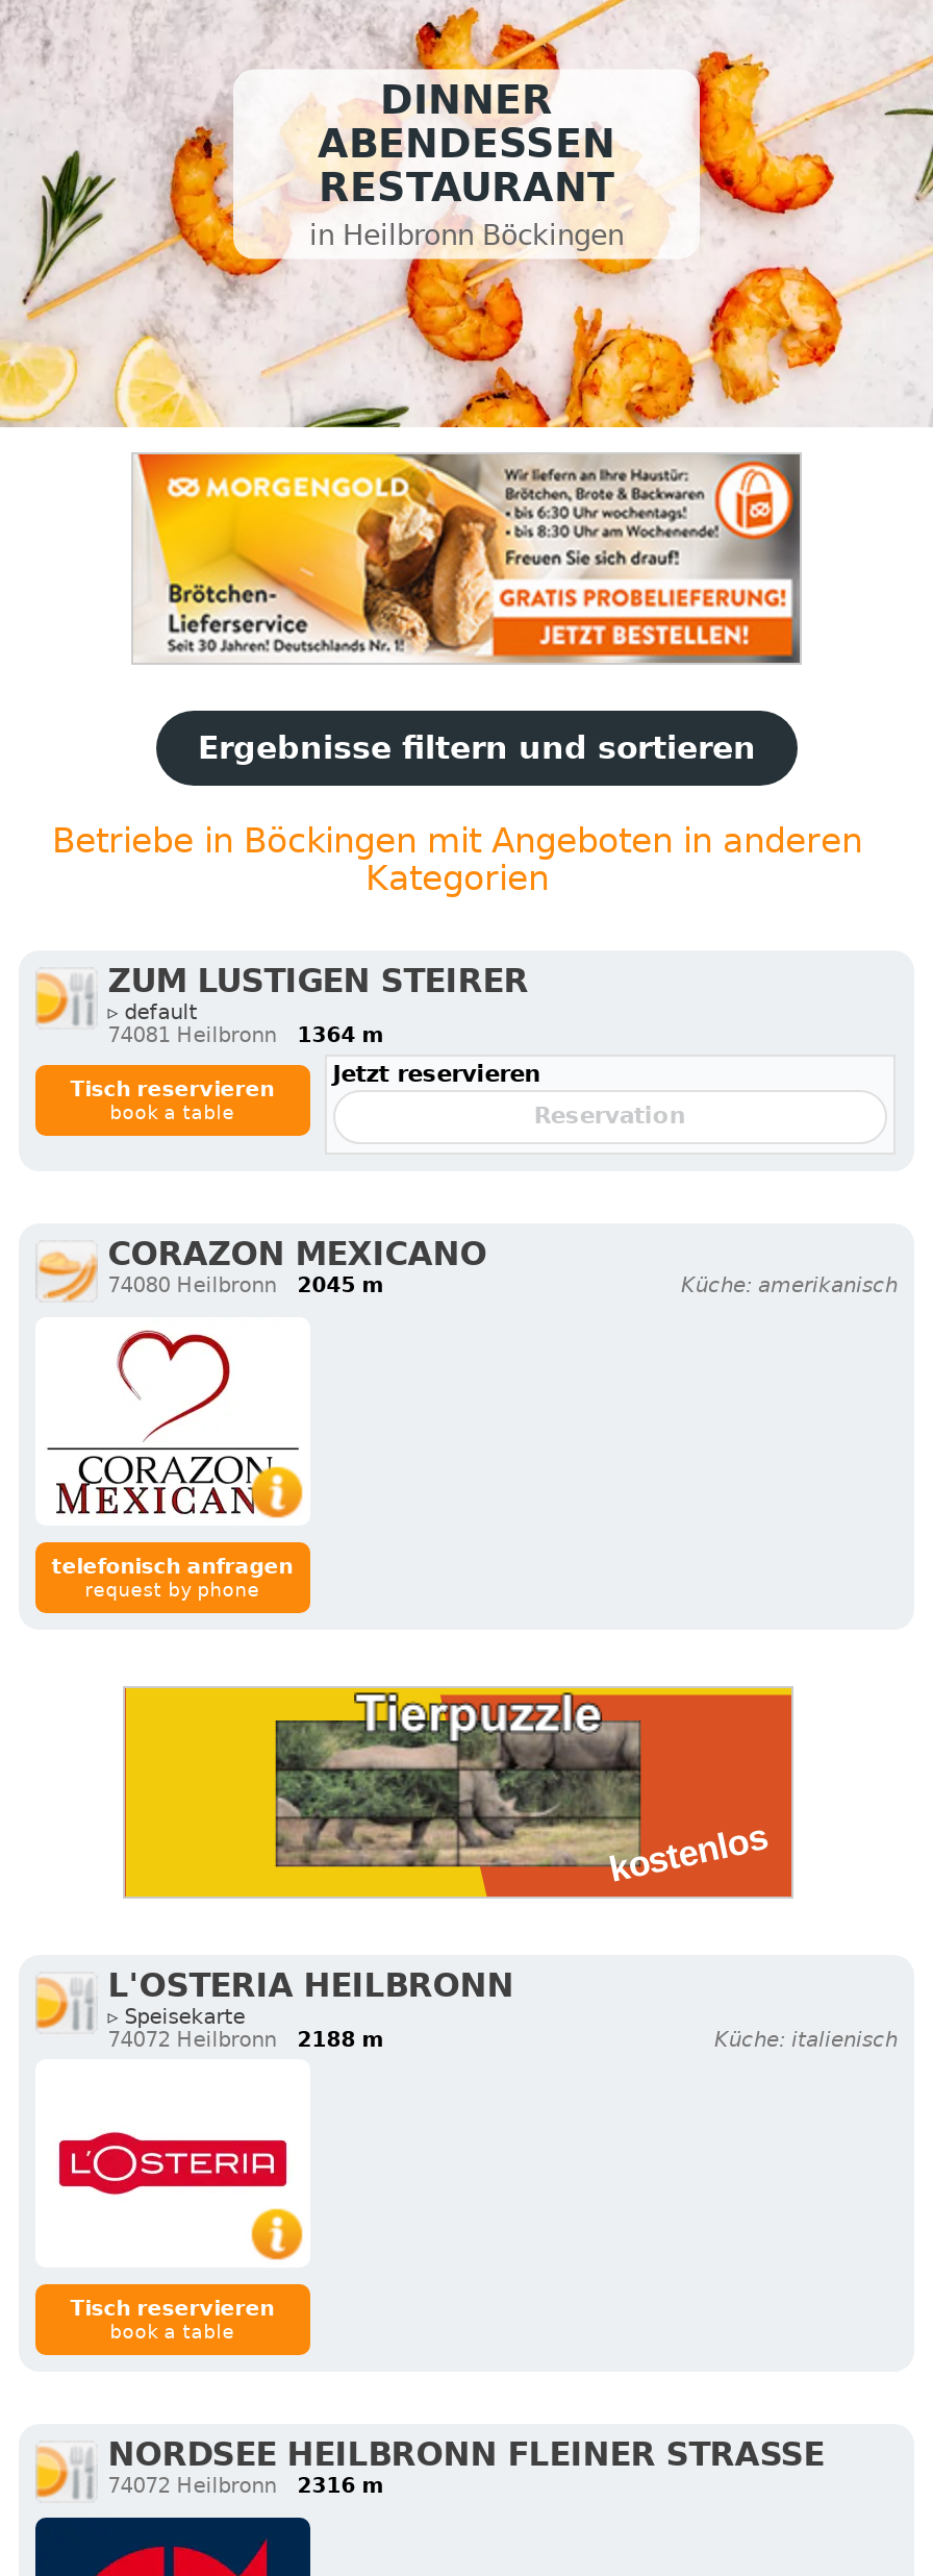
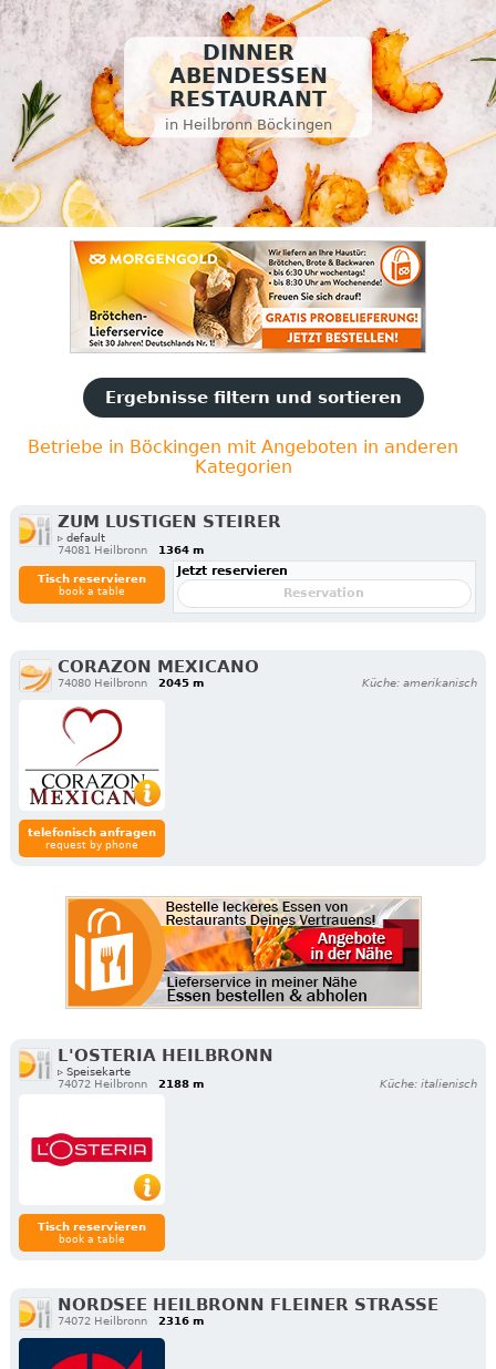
- [image]
+ [image]
